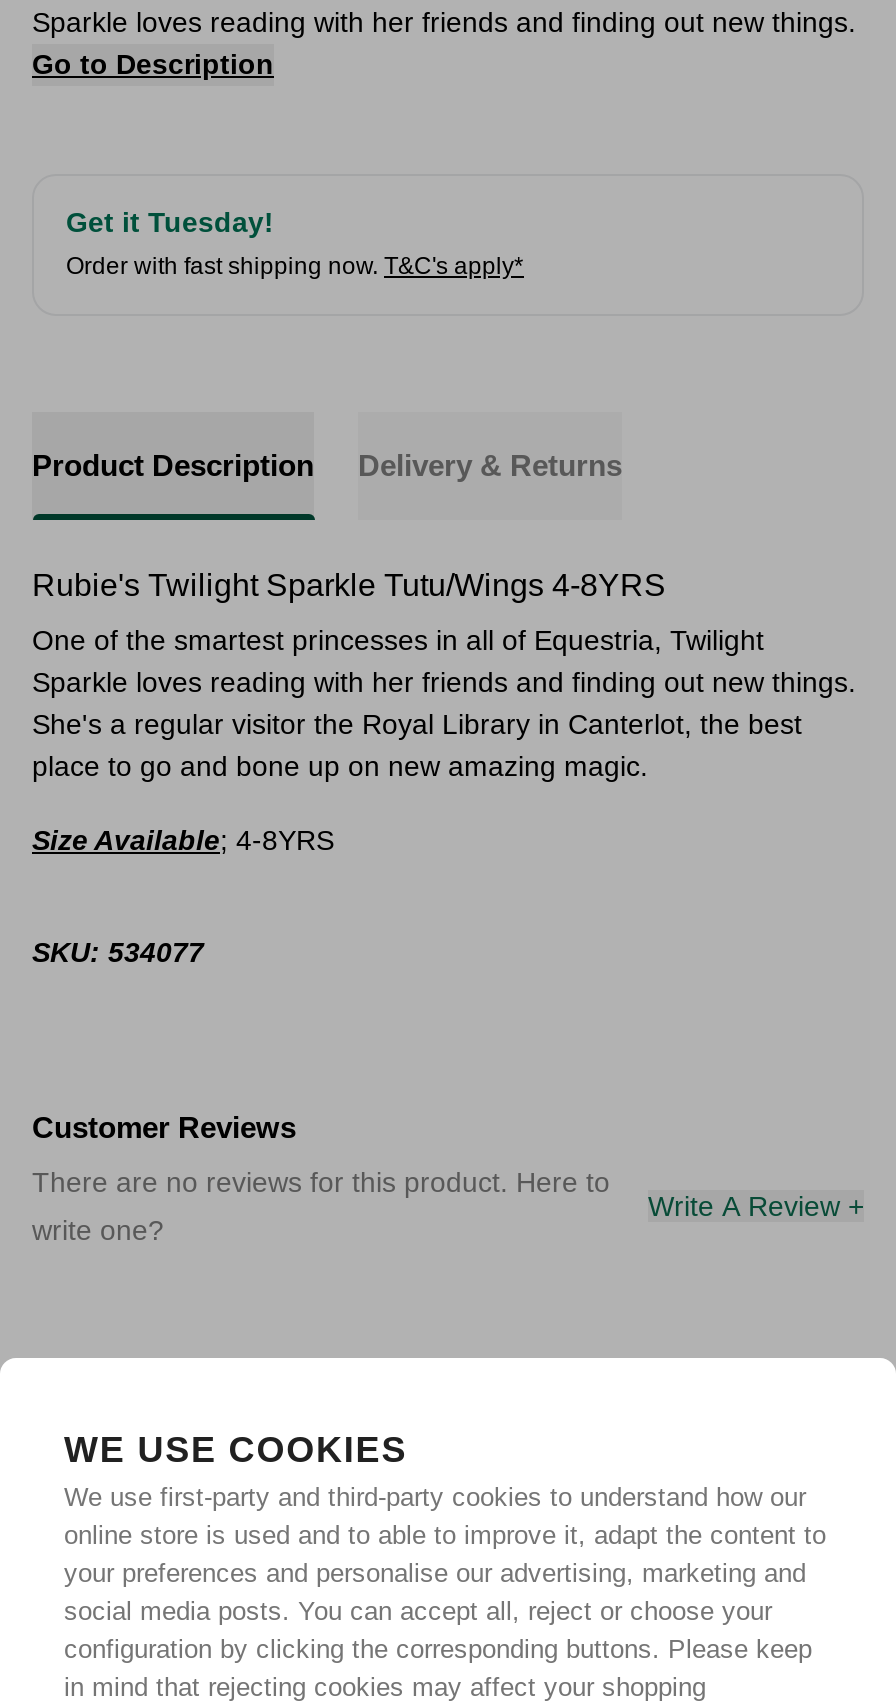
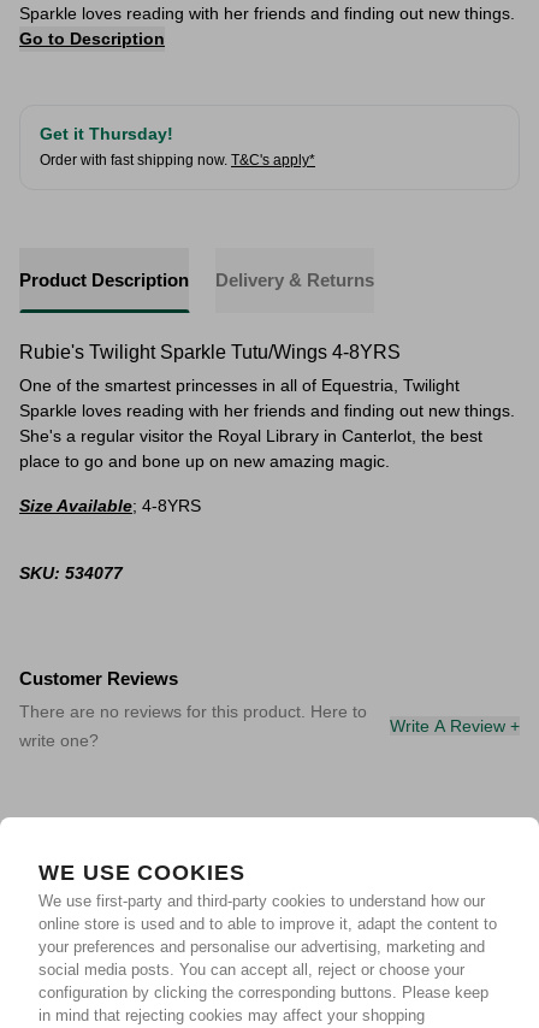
- Get it Tuesday!
+ Get it Thursday!
